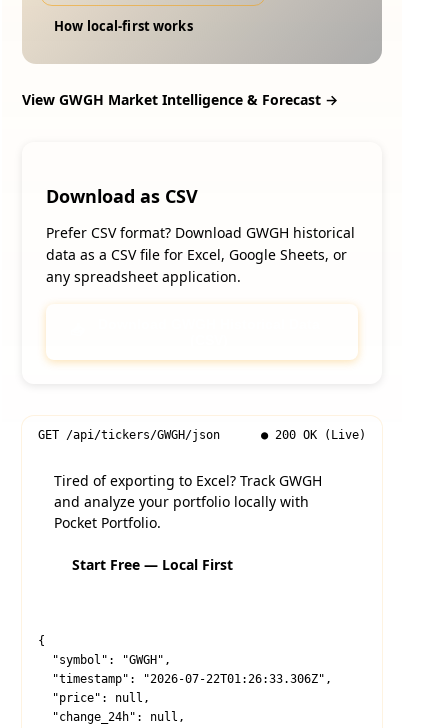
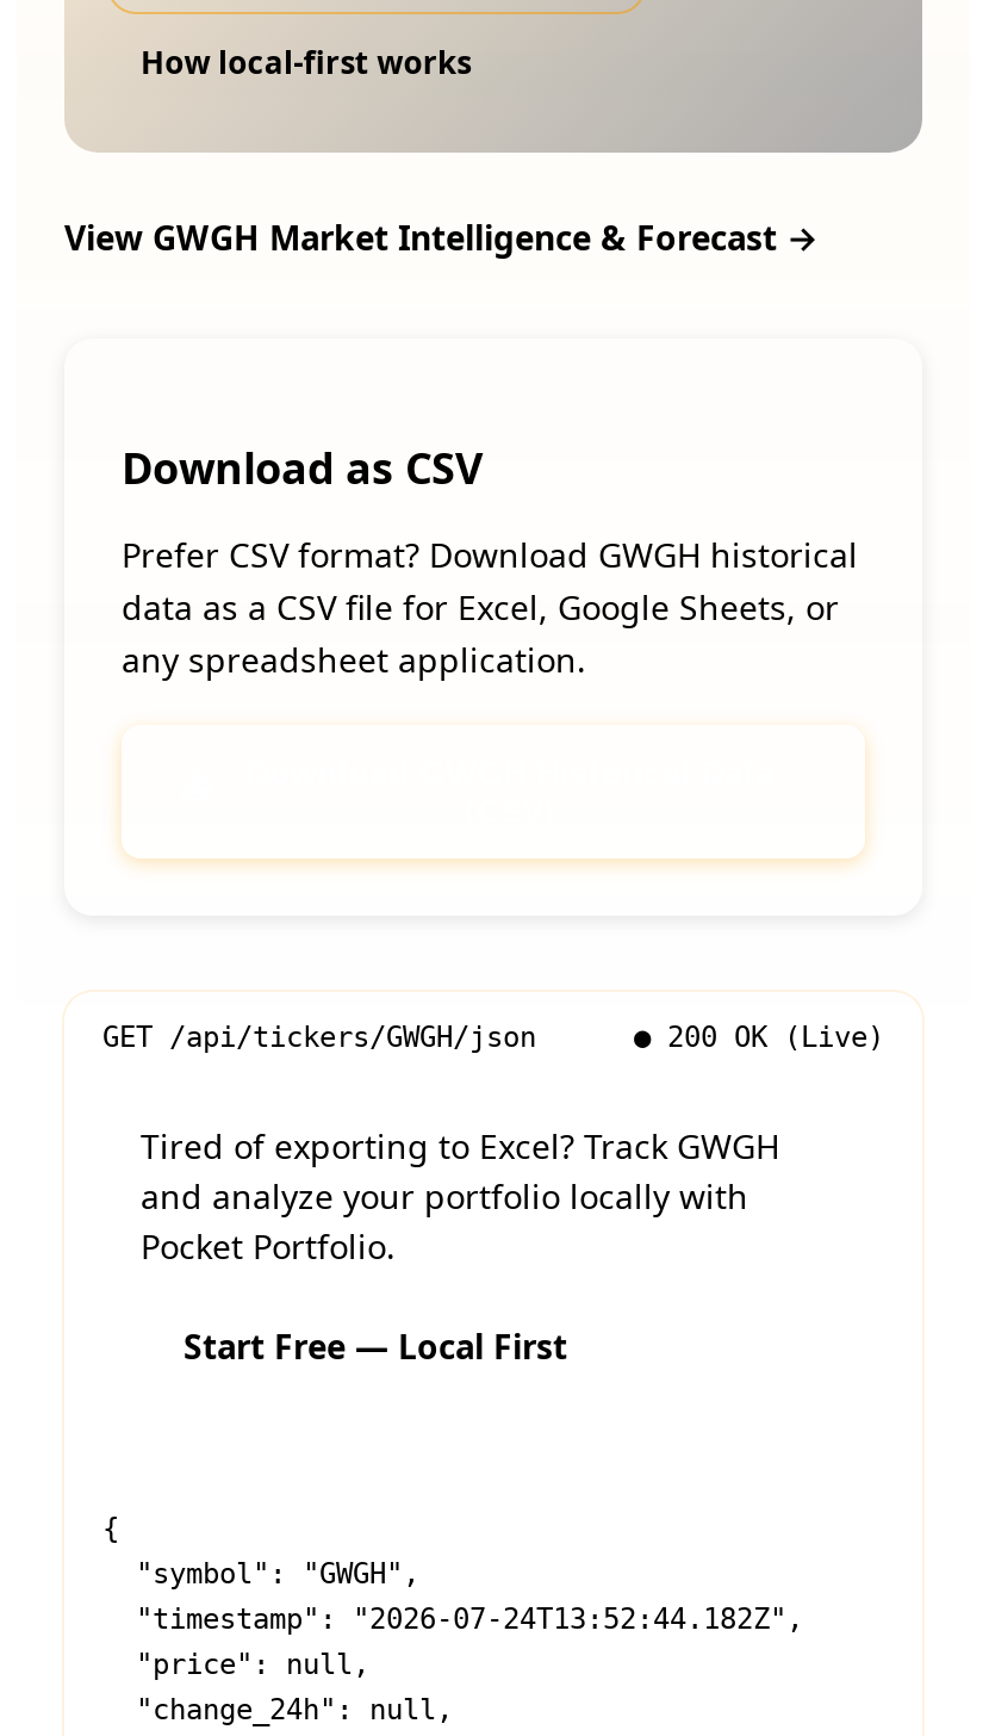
- "timestamp": "2026-07-22T01:26:33.306Z",
+ "timestamp": "2026-07-24T13:52:44.182Z",
